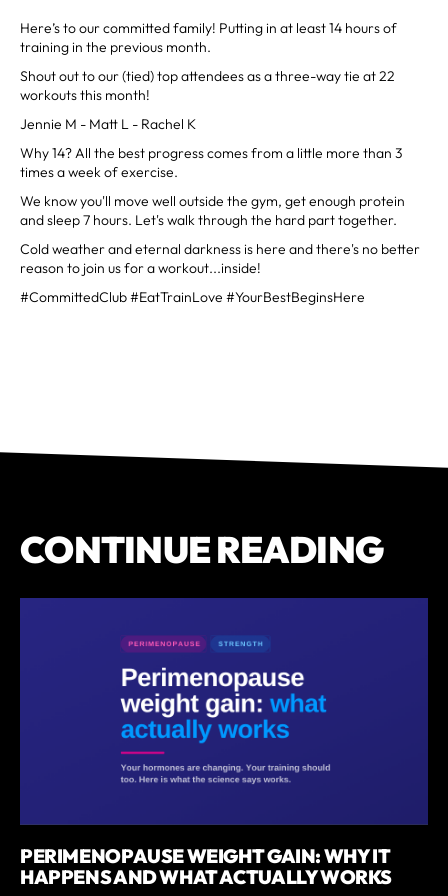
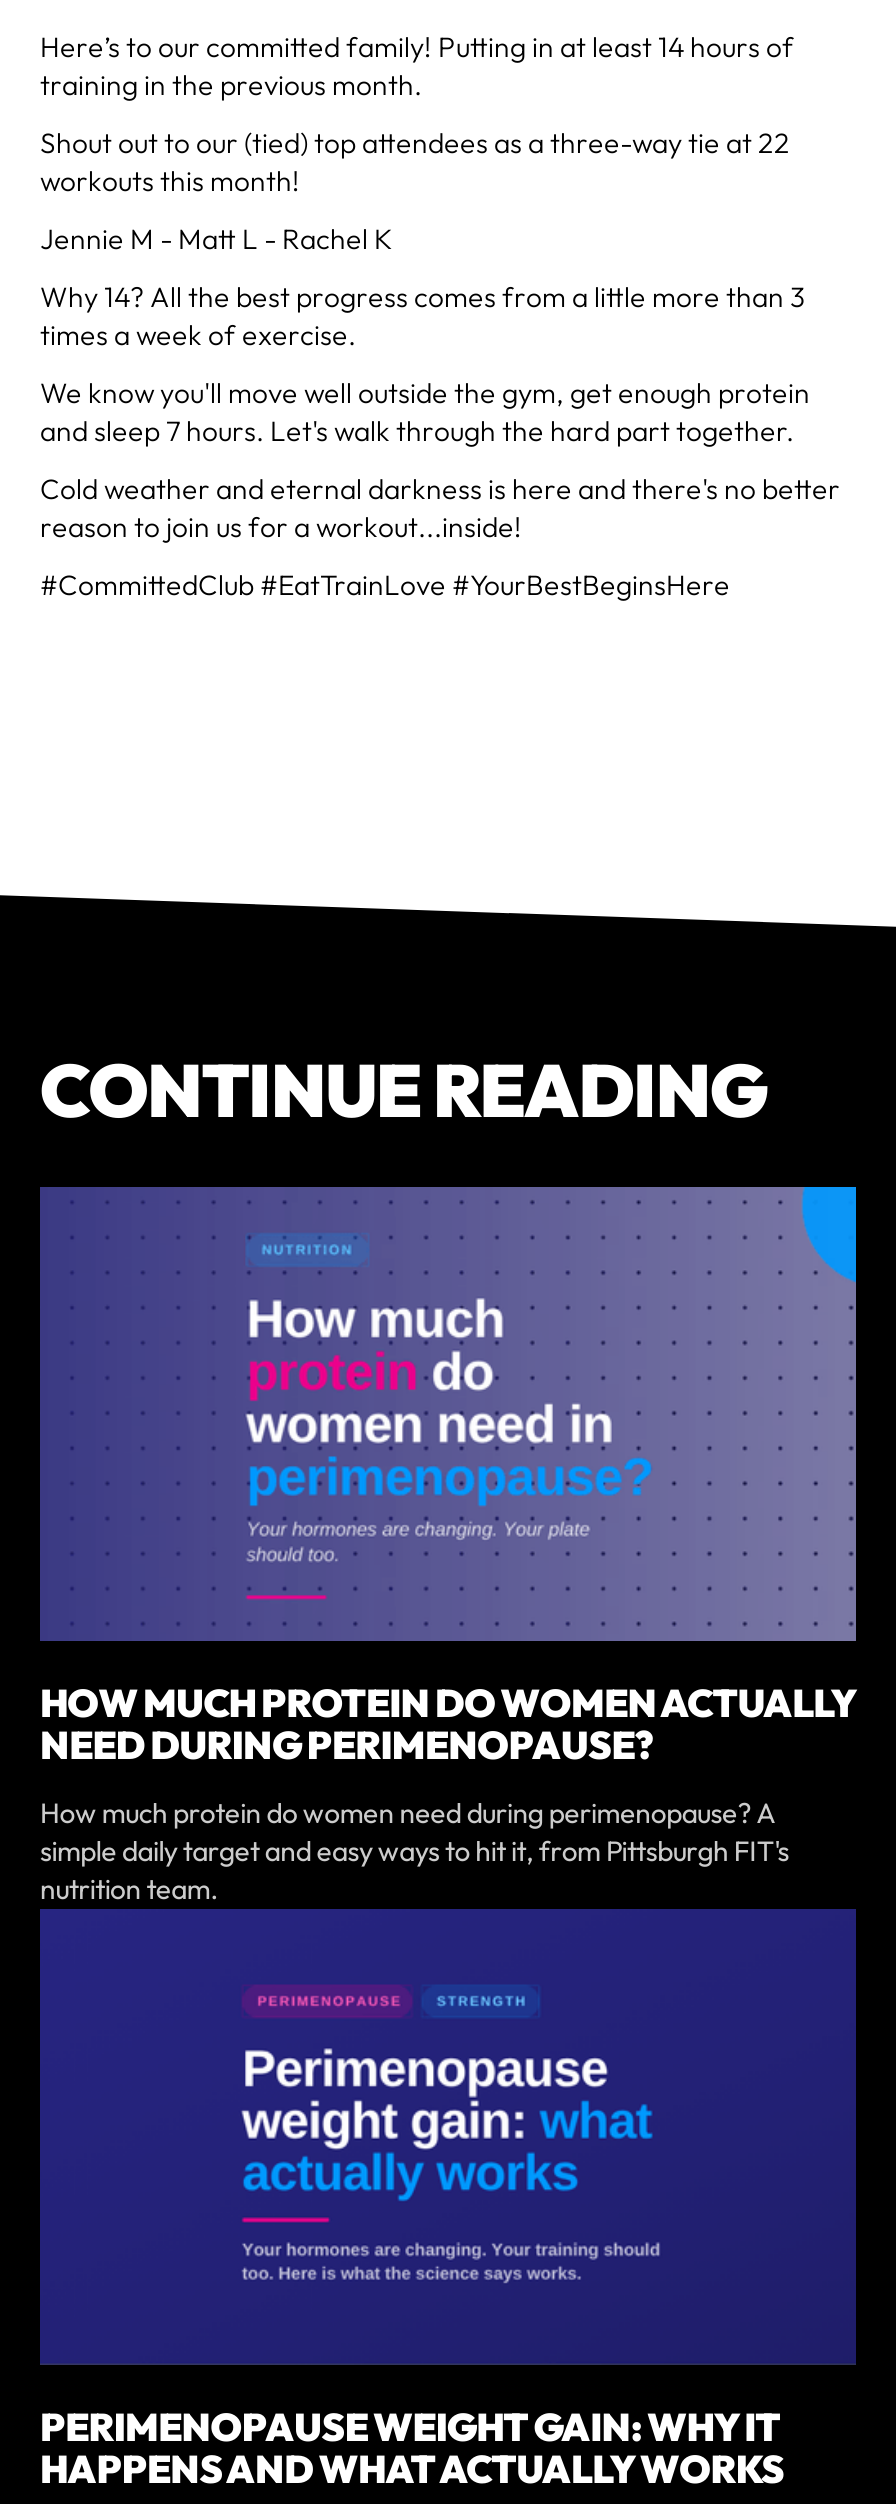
+ [image]
+ HOW MUCH PROTEIN DO WOMEN ACTUALLY
+ NEED DURING PERIMENOPAUSE?
+ How much protein do women need during perimenopause? A
+ simple daily target and easy ways to hit it, from Pittsburgh FIT's
+ nutrition team.
